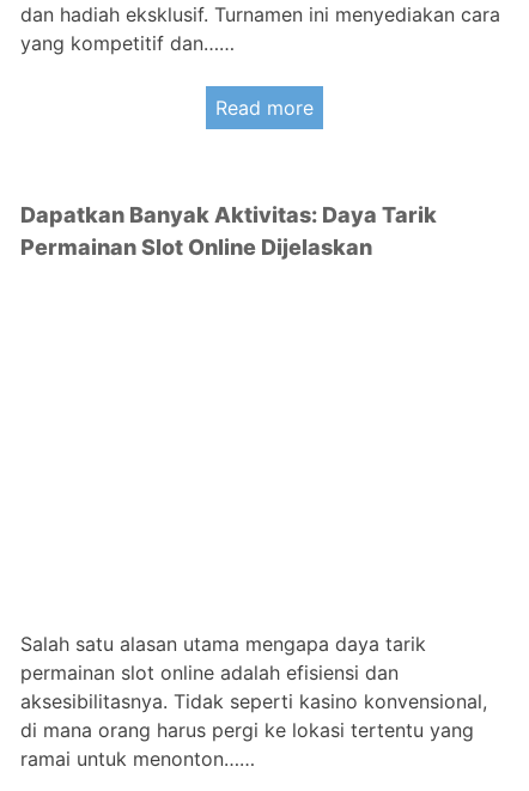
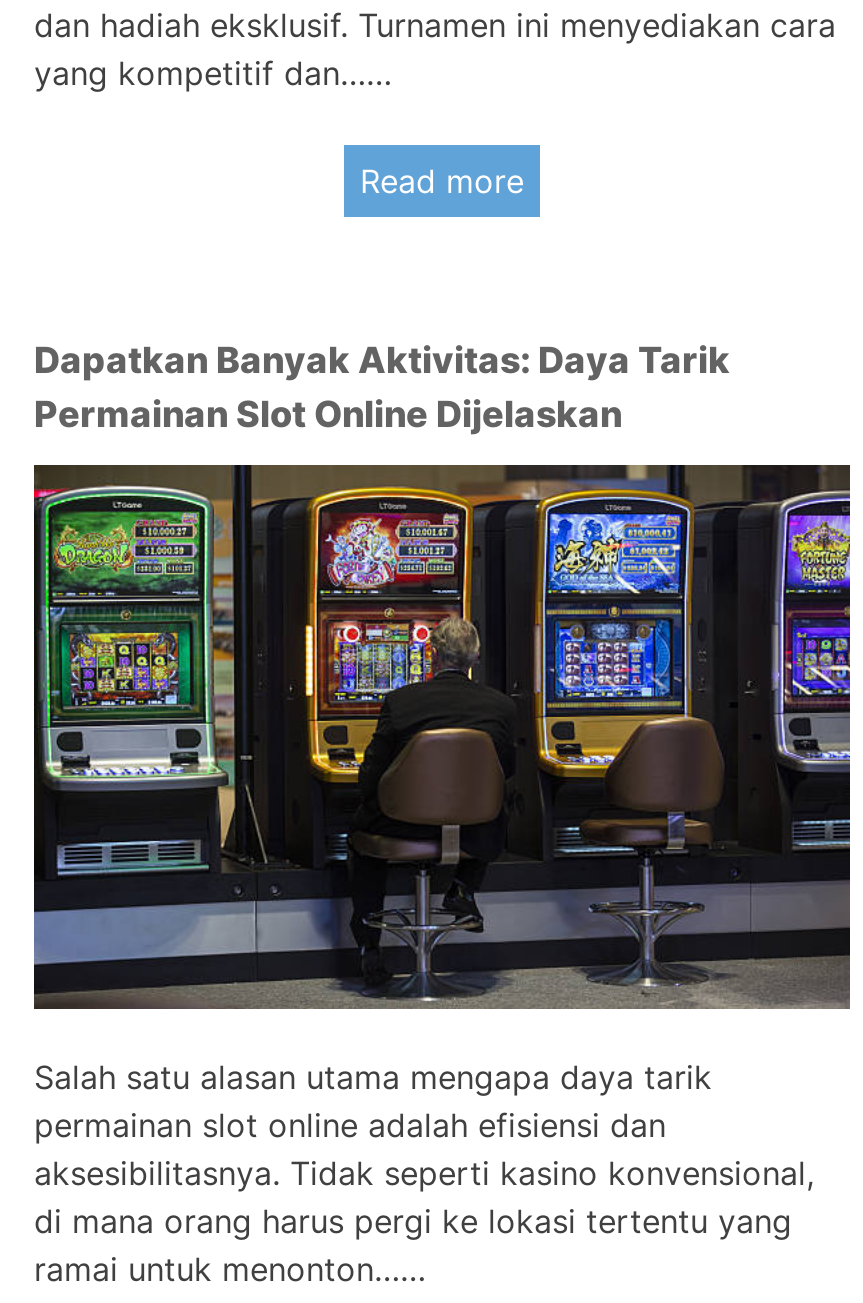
+ [image]
